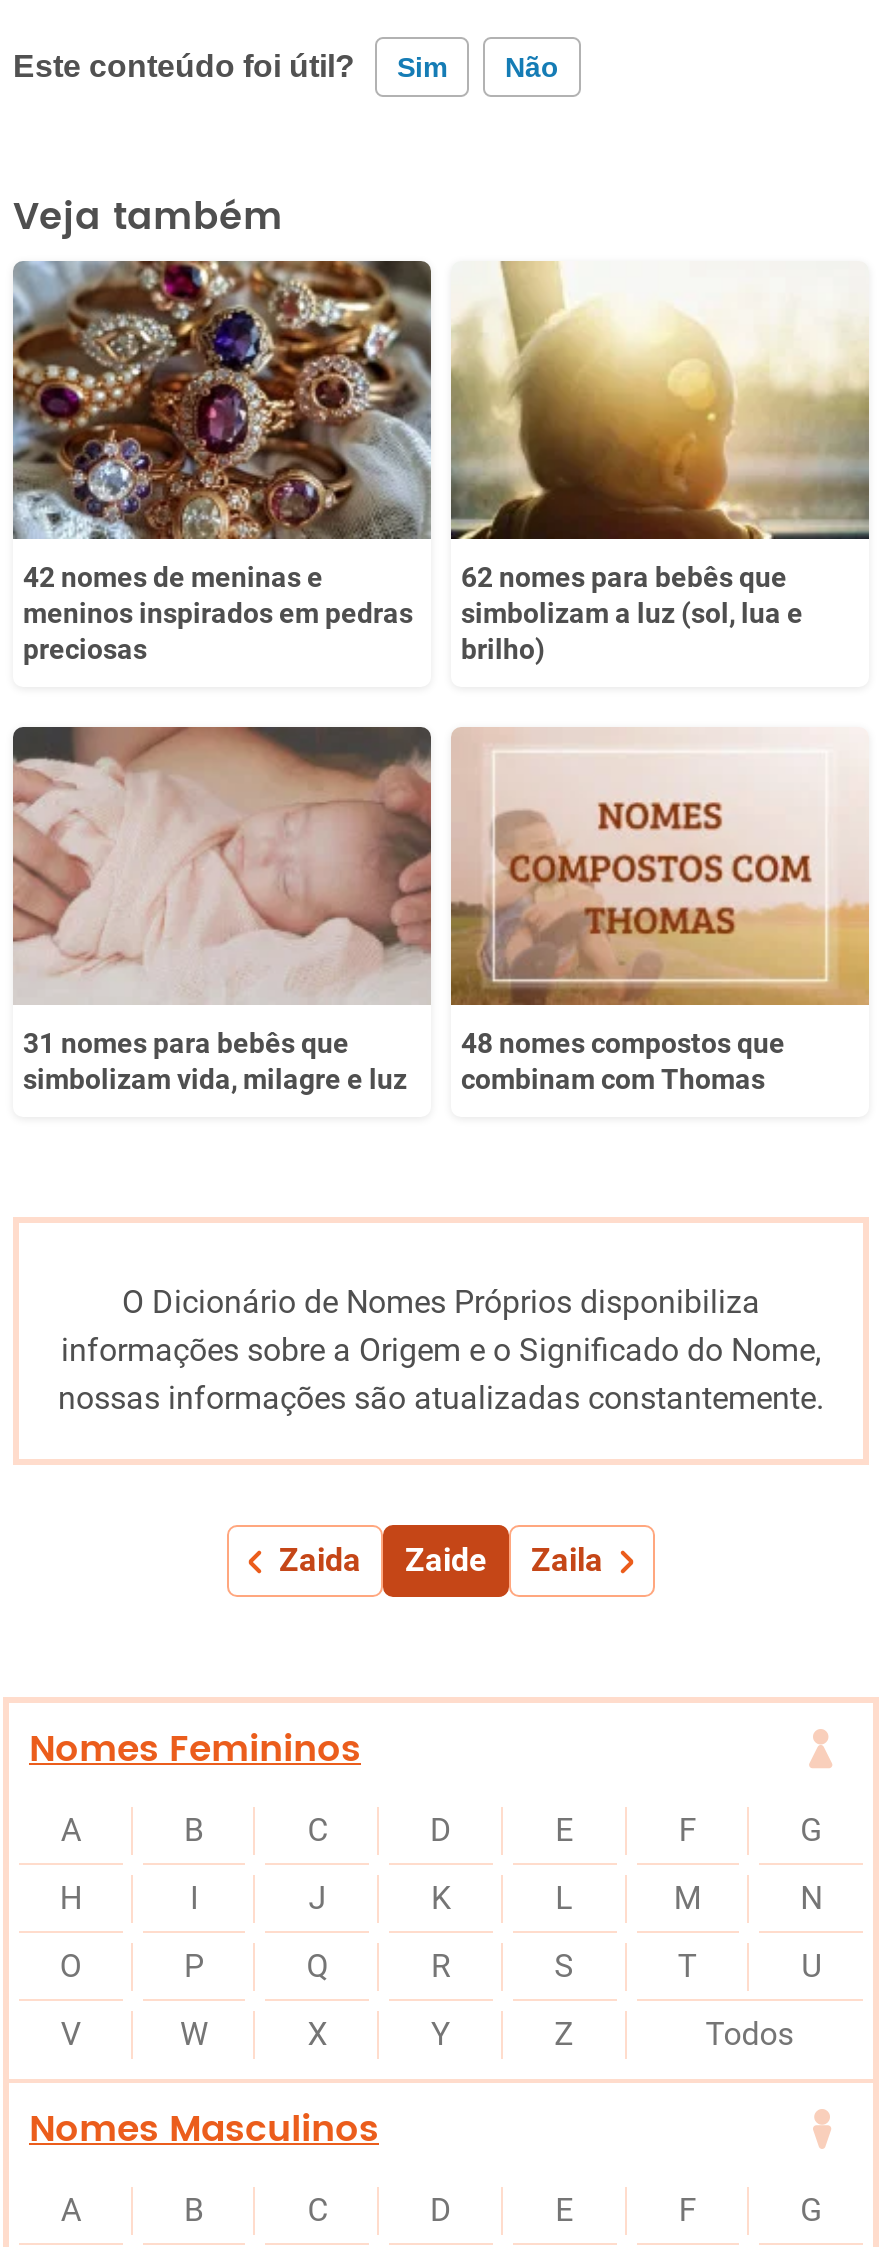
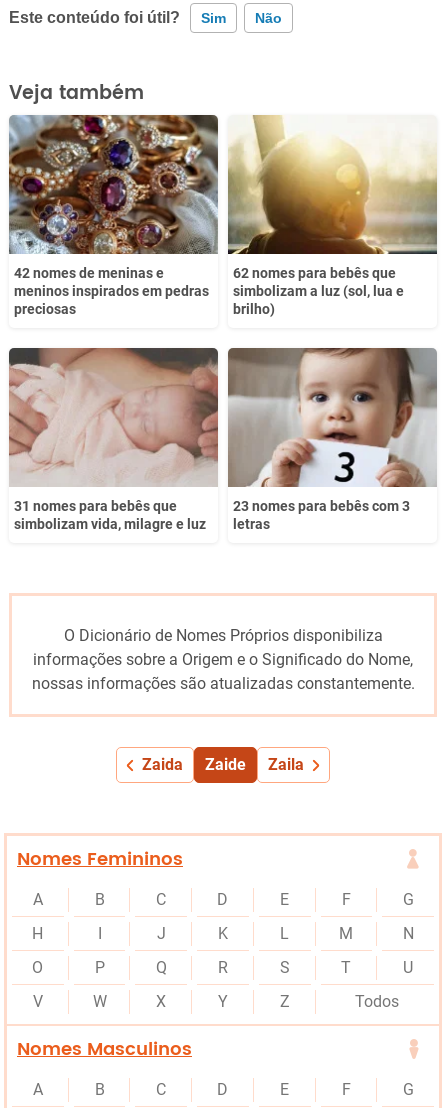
- [image]
- 48 nomes compostos que
- combinam com Thomas
+ [image]
+ 23 nomes para bebês com 3
+ letras
